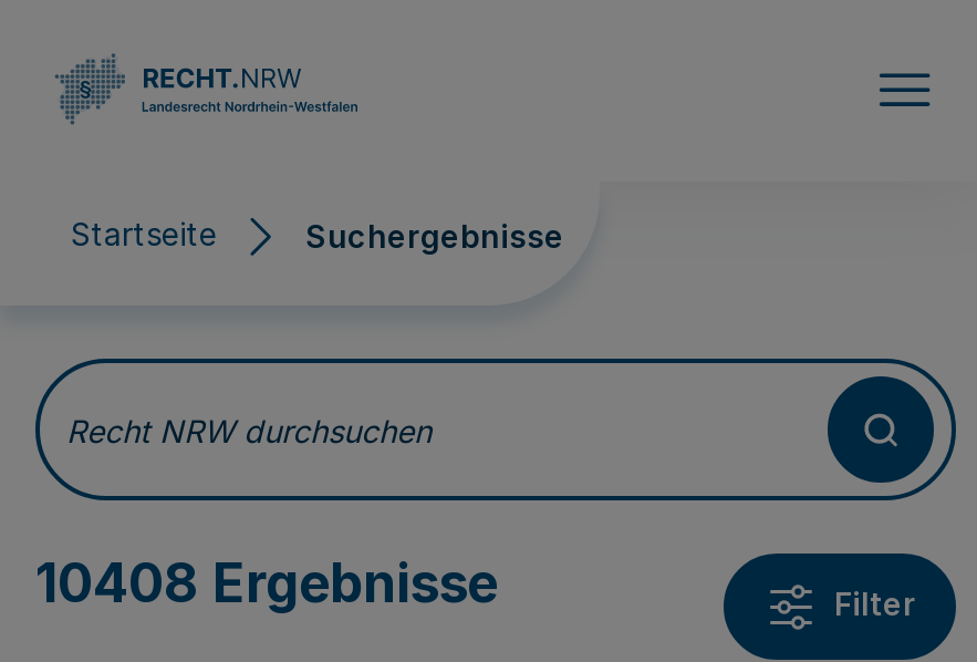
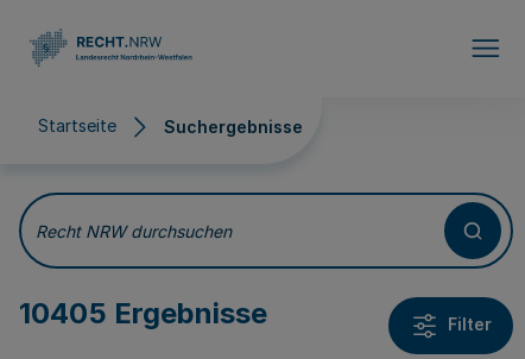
- 10408 Ergebnisse
+ 10405 Ergebnisse
